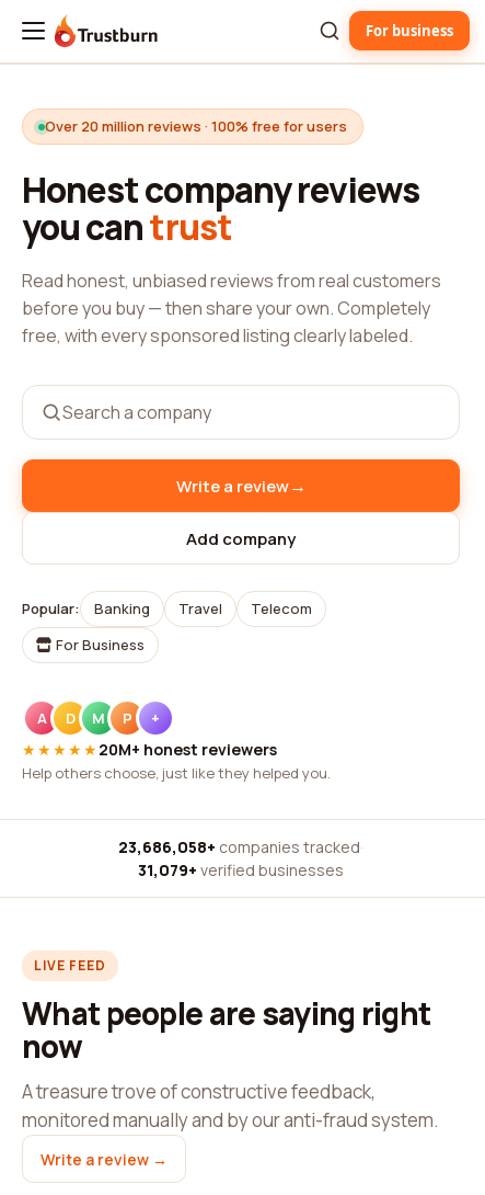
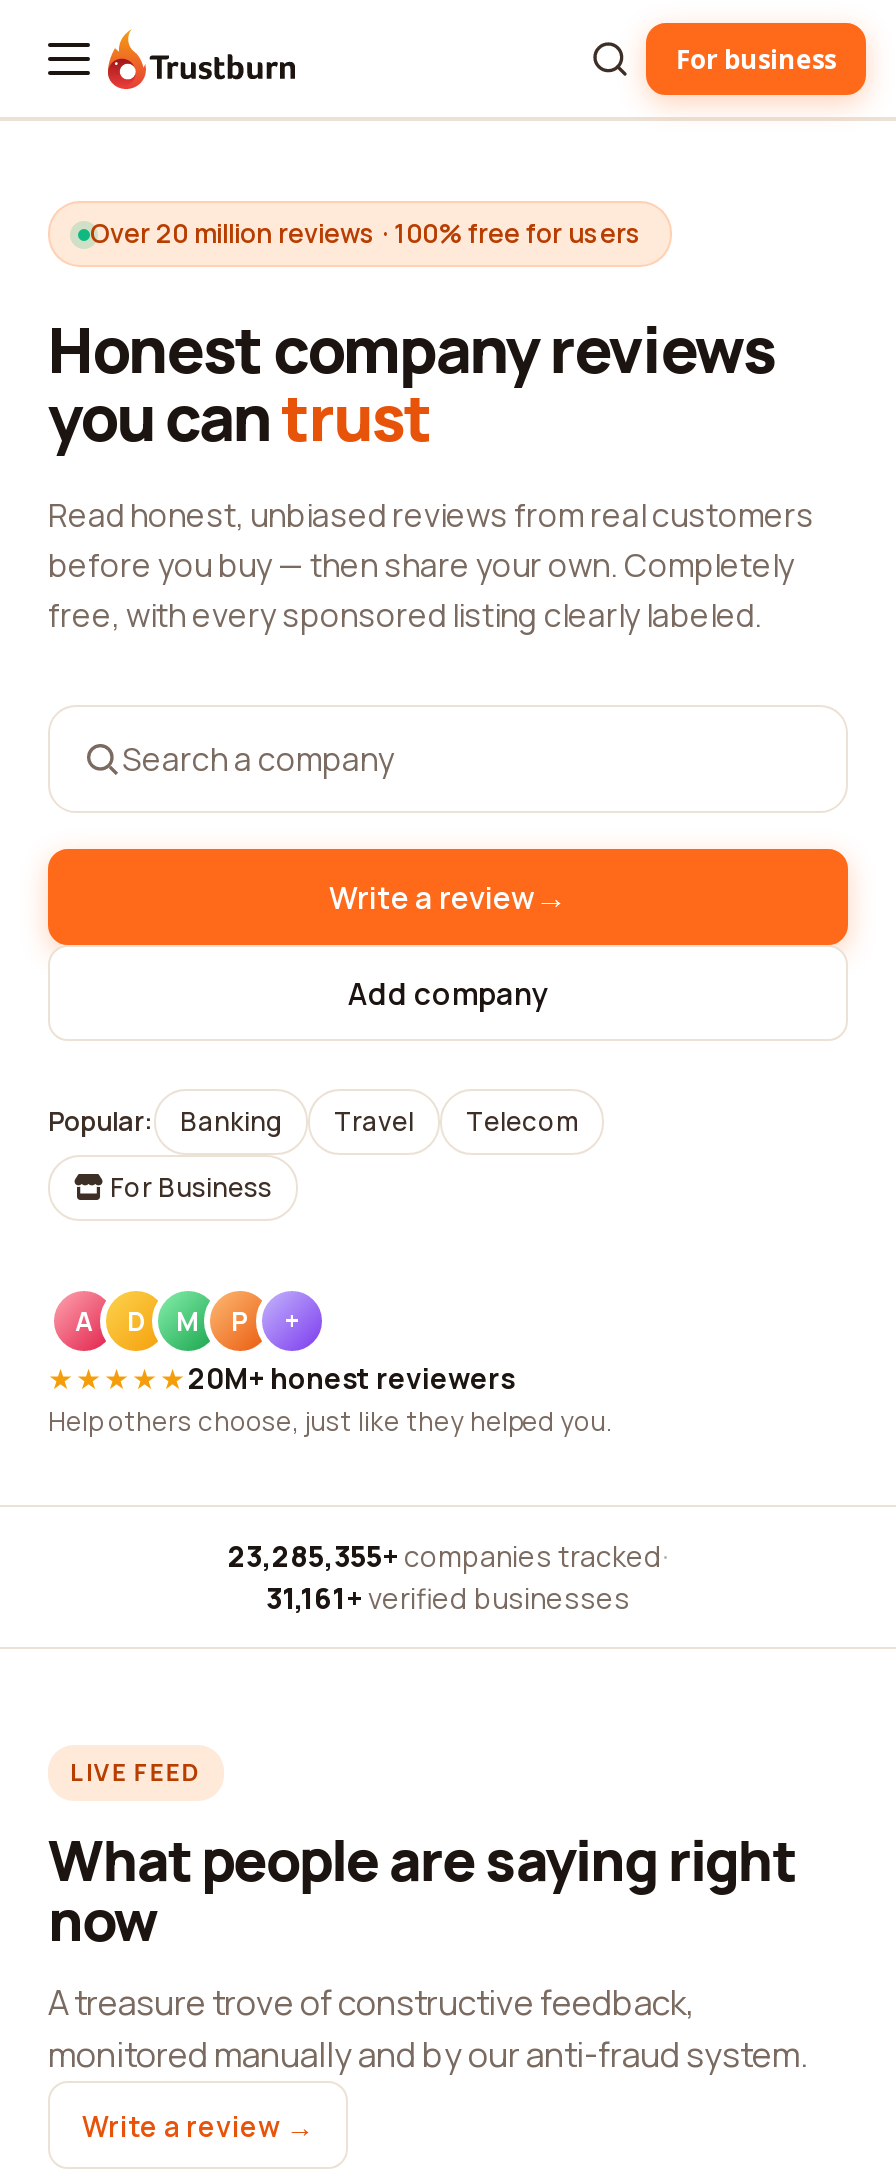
- 23,686,058+ companies tracked ·
+ 23,285,355+ companies tracked ·

- 31,079+ verified businesses
+ 31,161+ verified businesses
